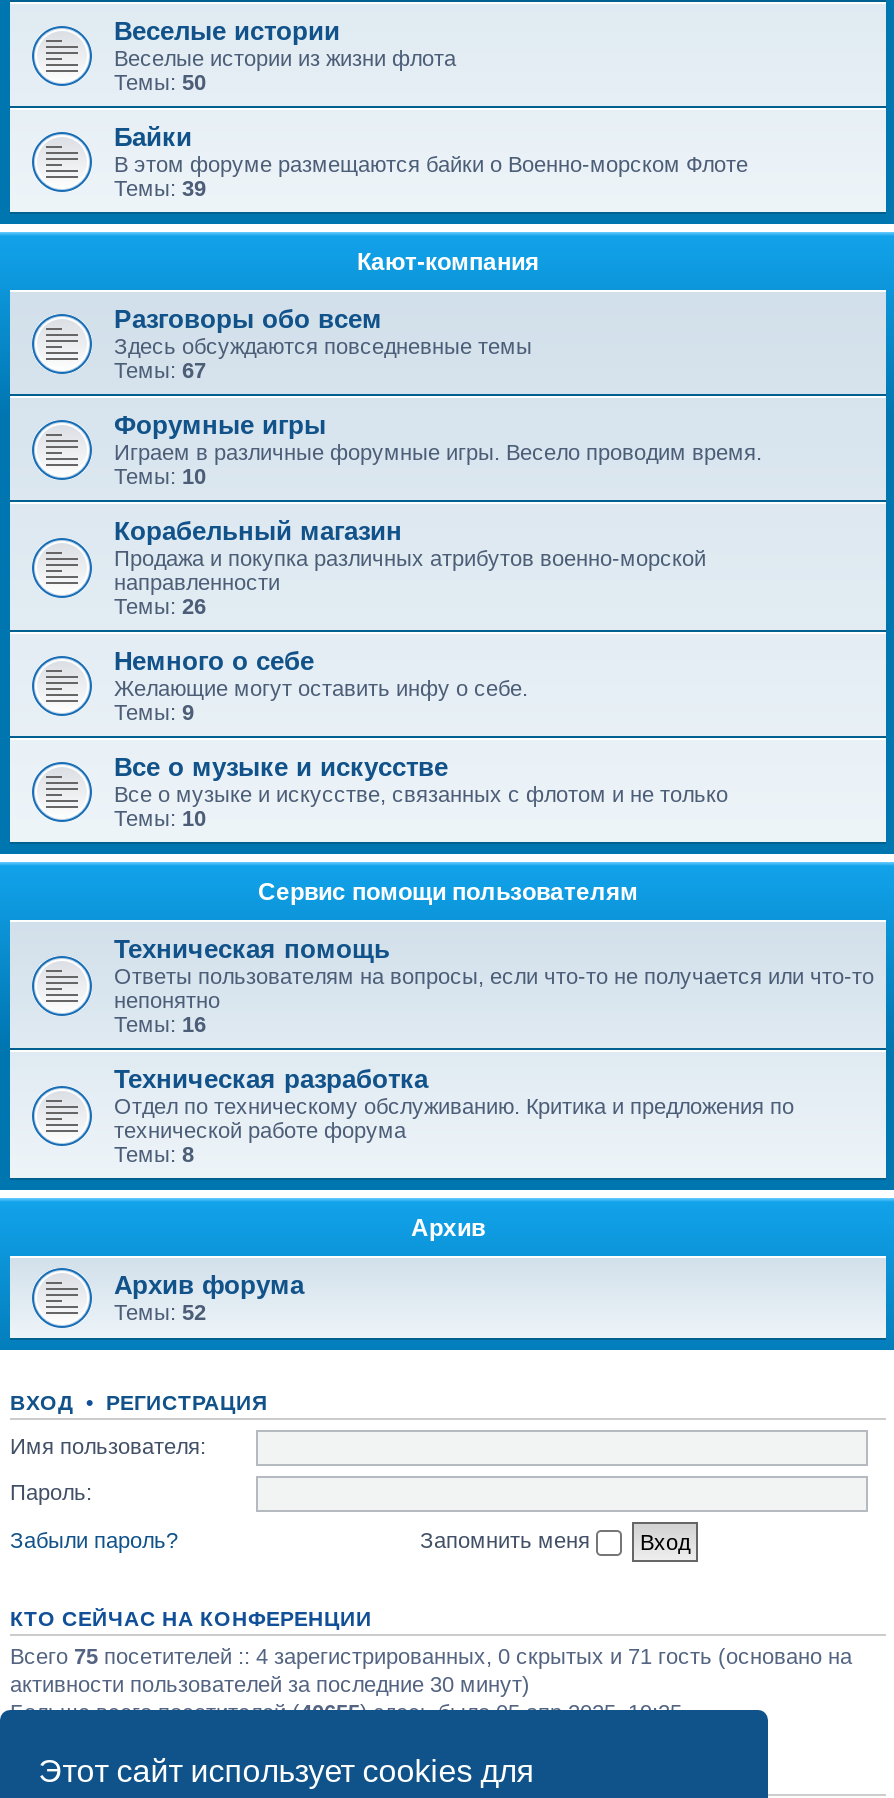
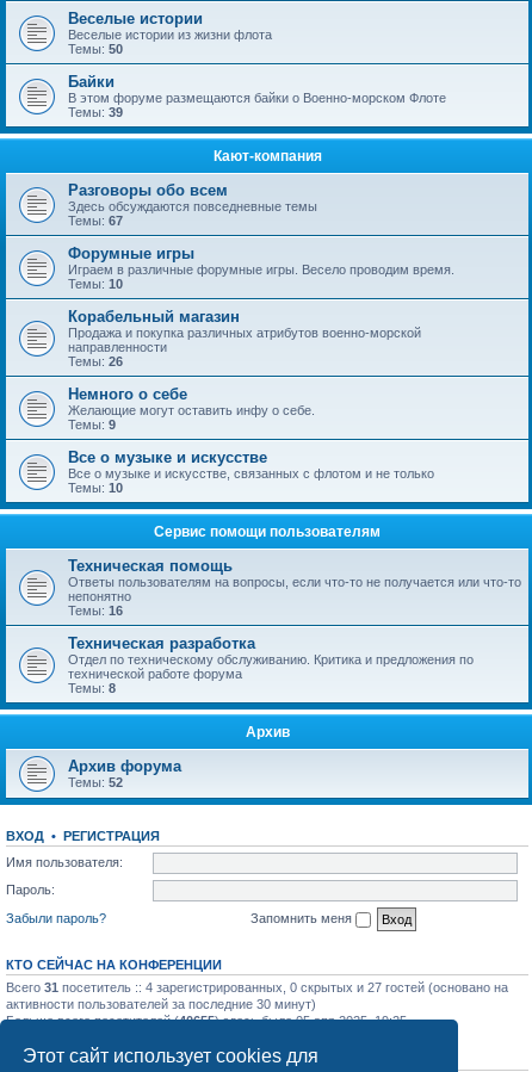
- Всего 75 посетителей :: 4 зарегистрированных, 0 скрытых и 71 гость (основано на
+ Всего 31 посетитель :: 4 зарегистрированных, 0 скрытых и 27 гостей (основано на
